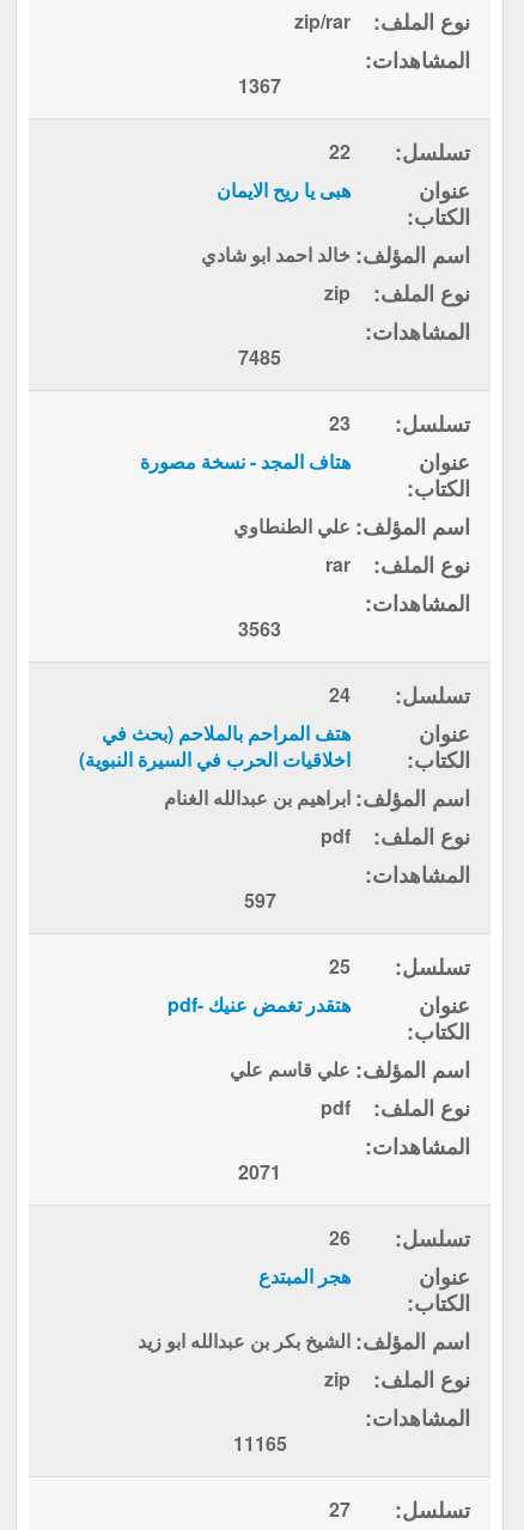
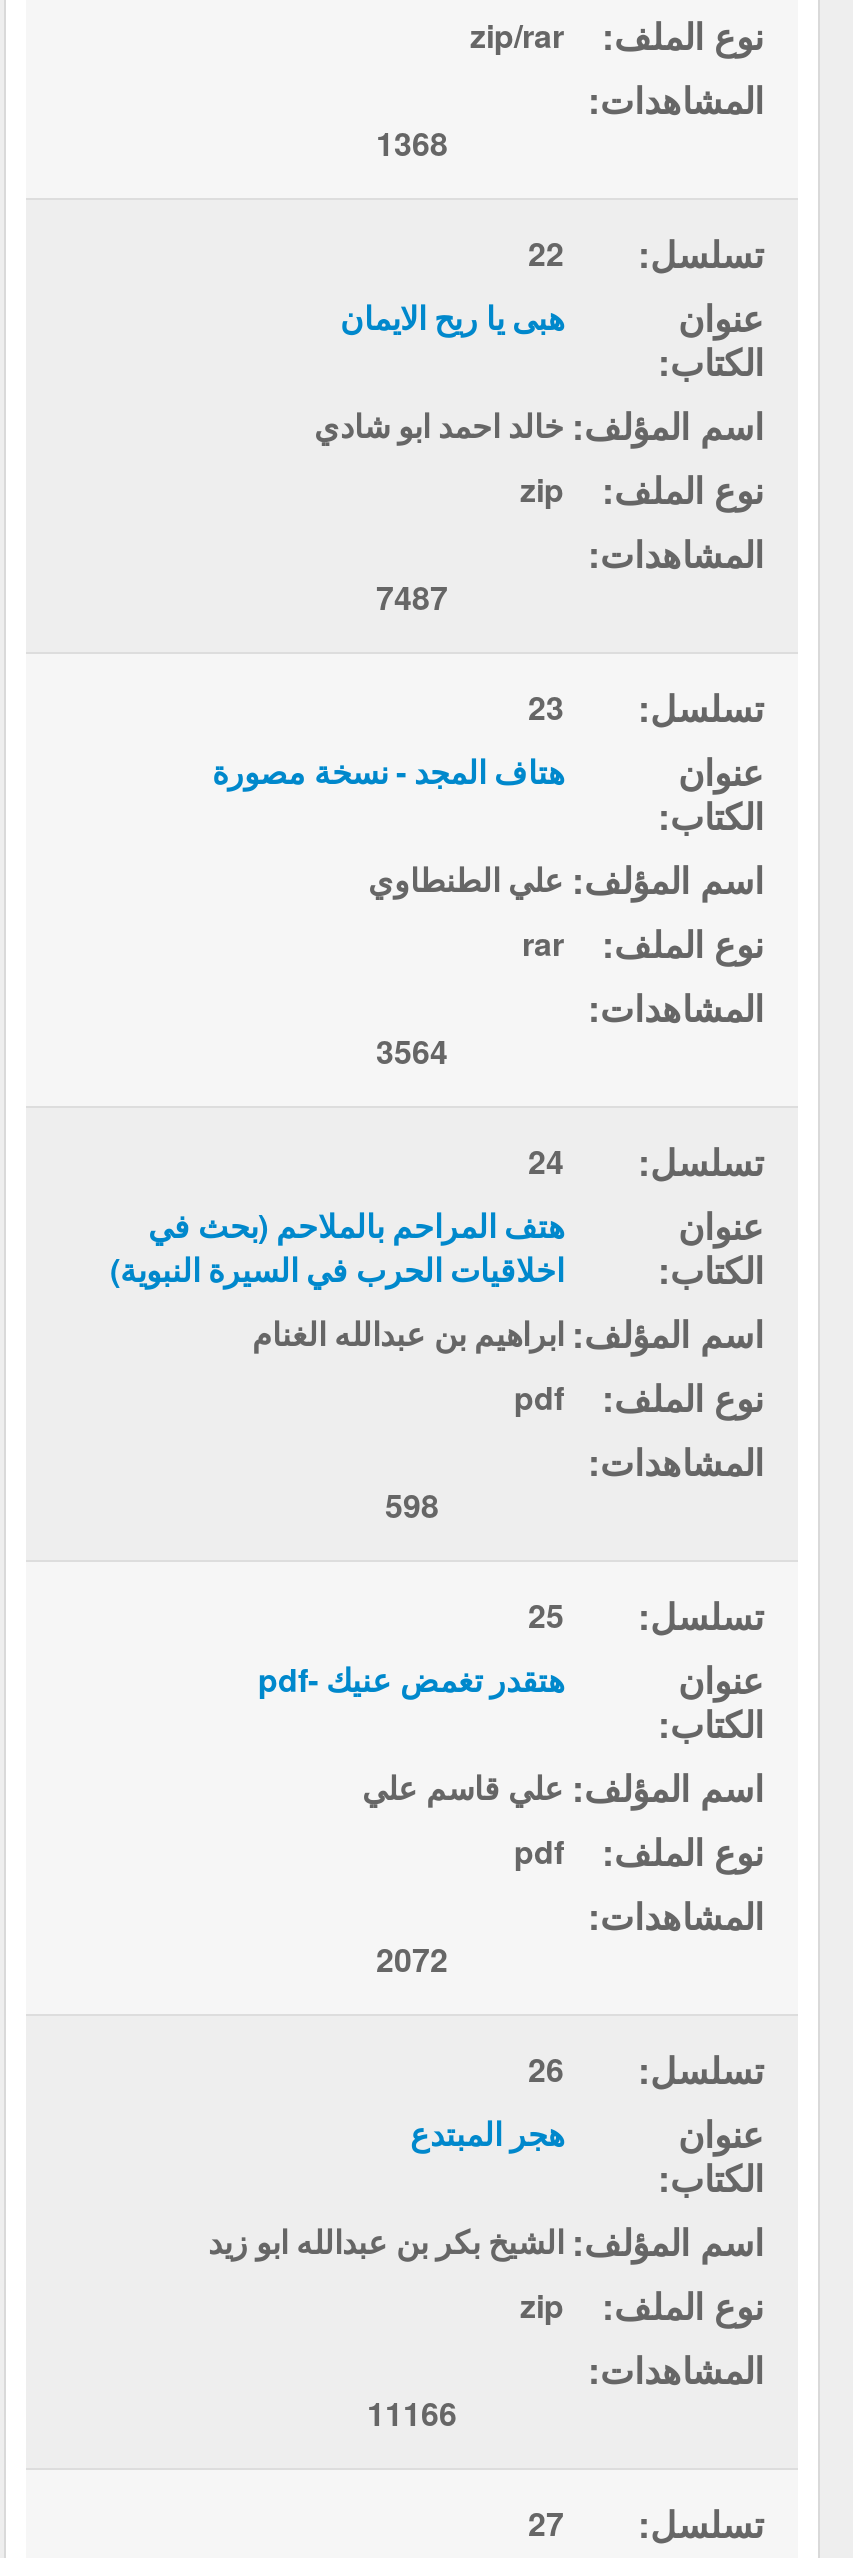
- 1367
+ 1368

- 7485
+ 7487

- 3563
+ 3564

- 597
+ 598

- 2071
+ 2072

- 11165
+ 11166
